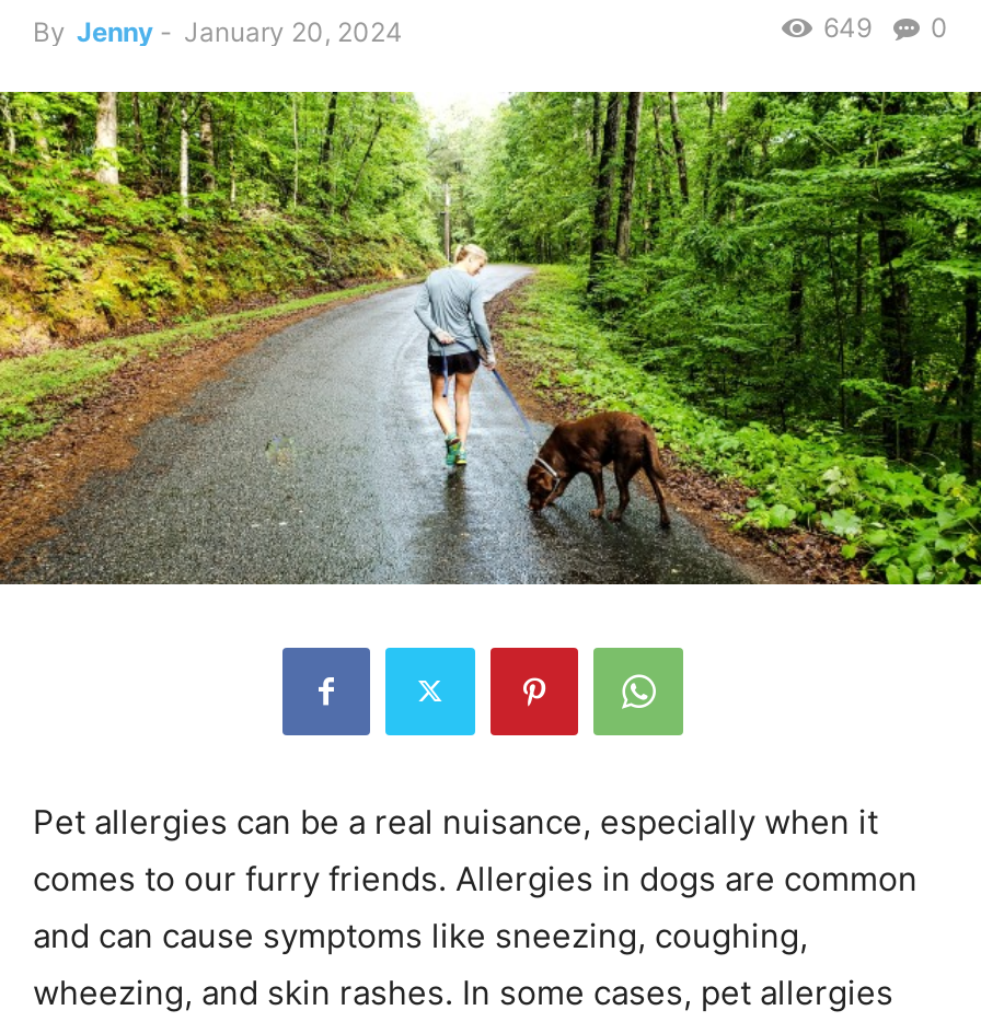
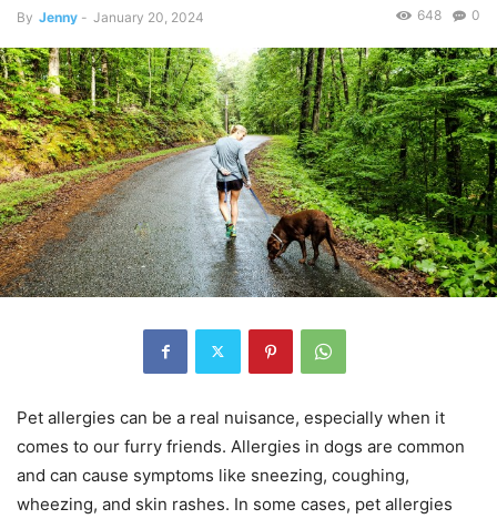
- 649 0
+ 648 0
